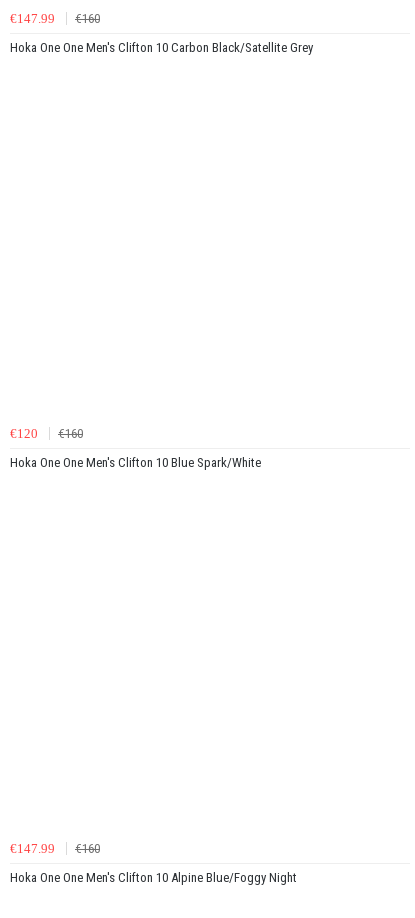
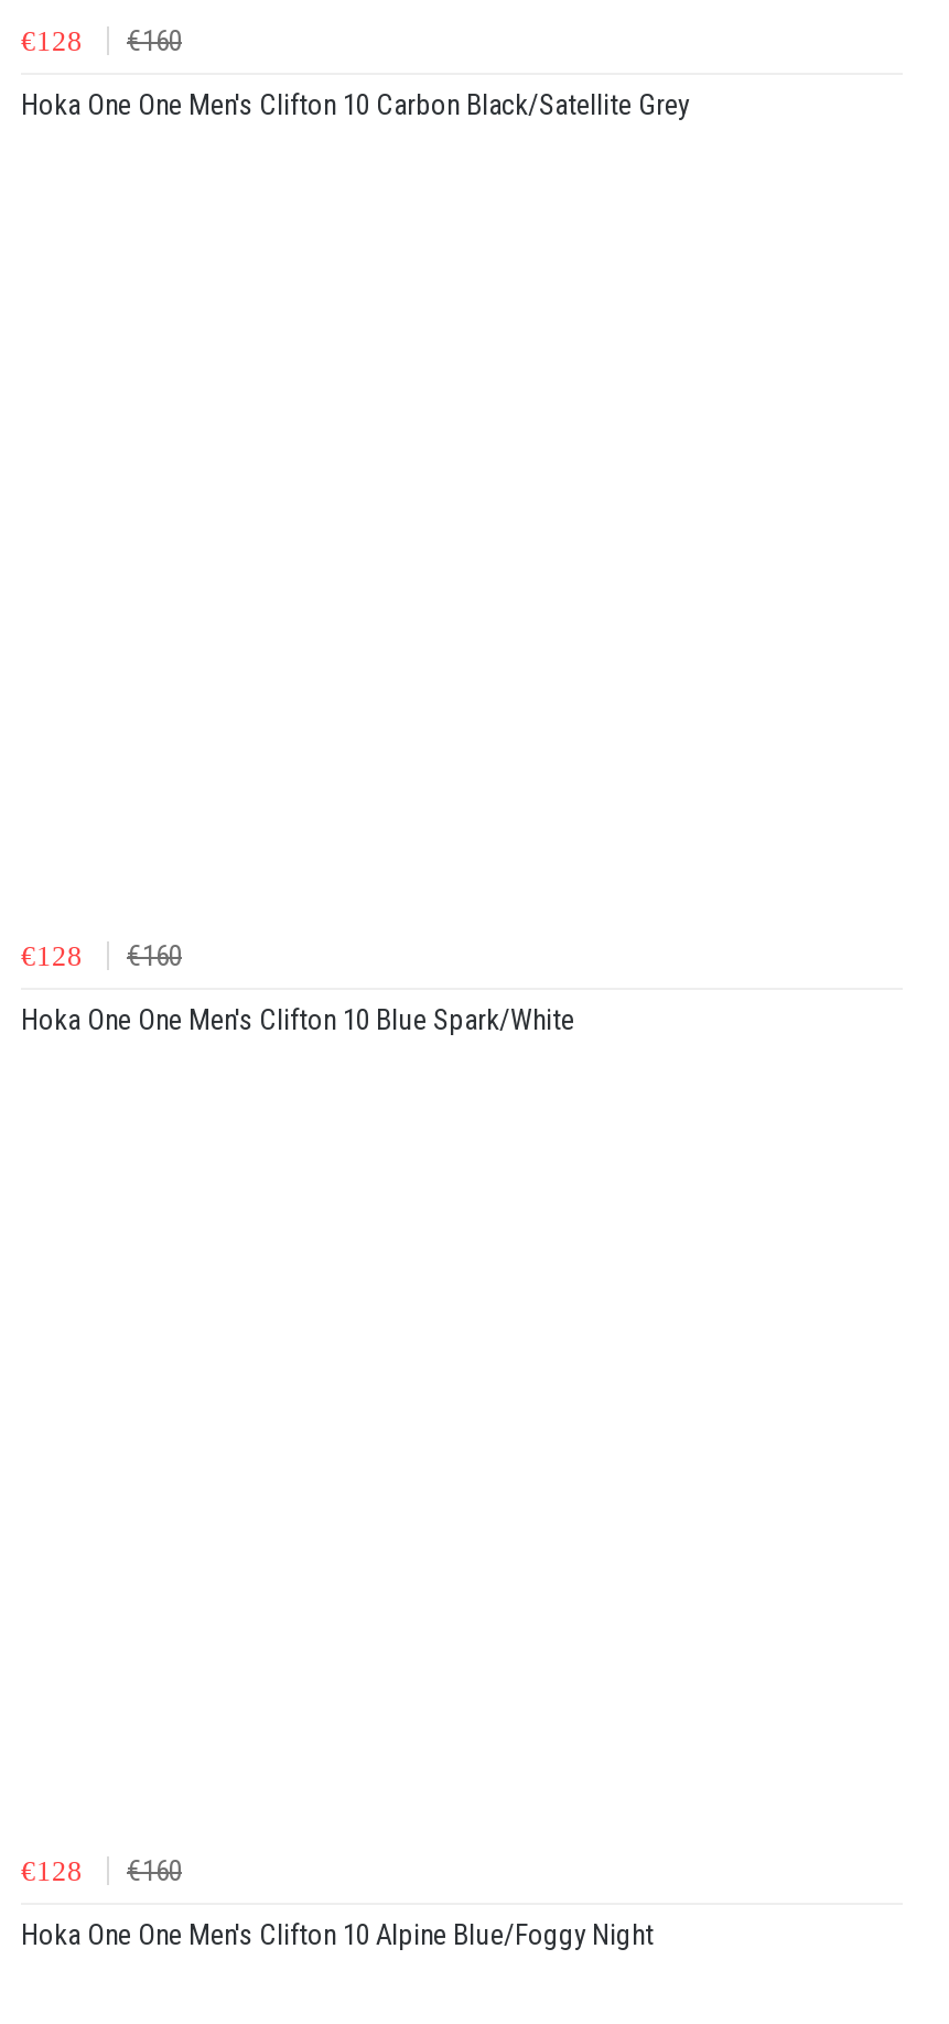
- €147.99
+ €128

- €120
+ €128

- €147.99
+ €128
